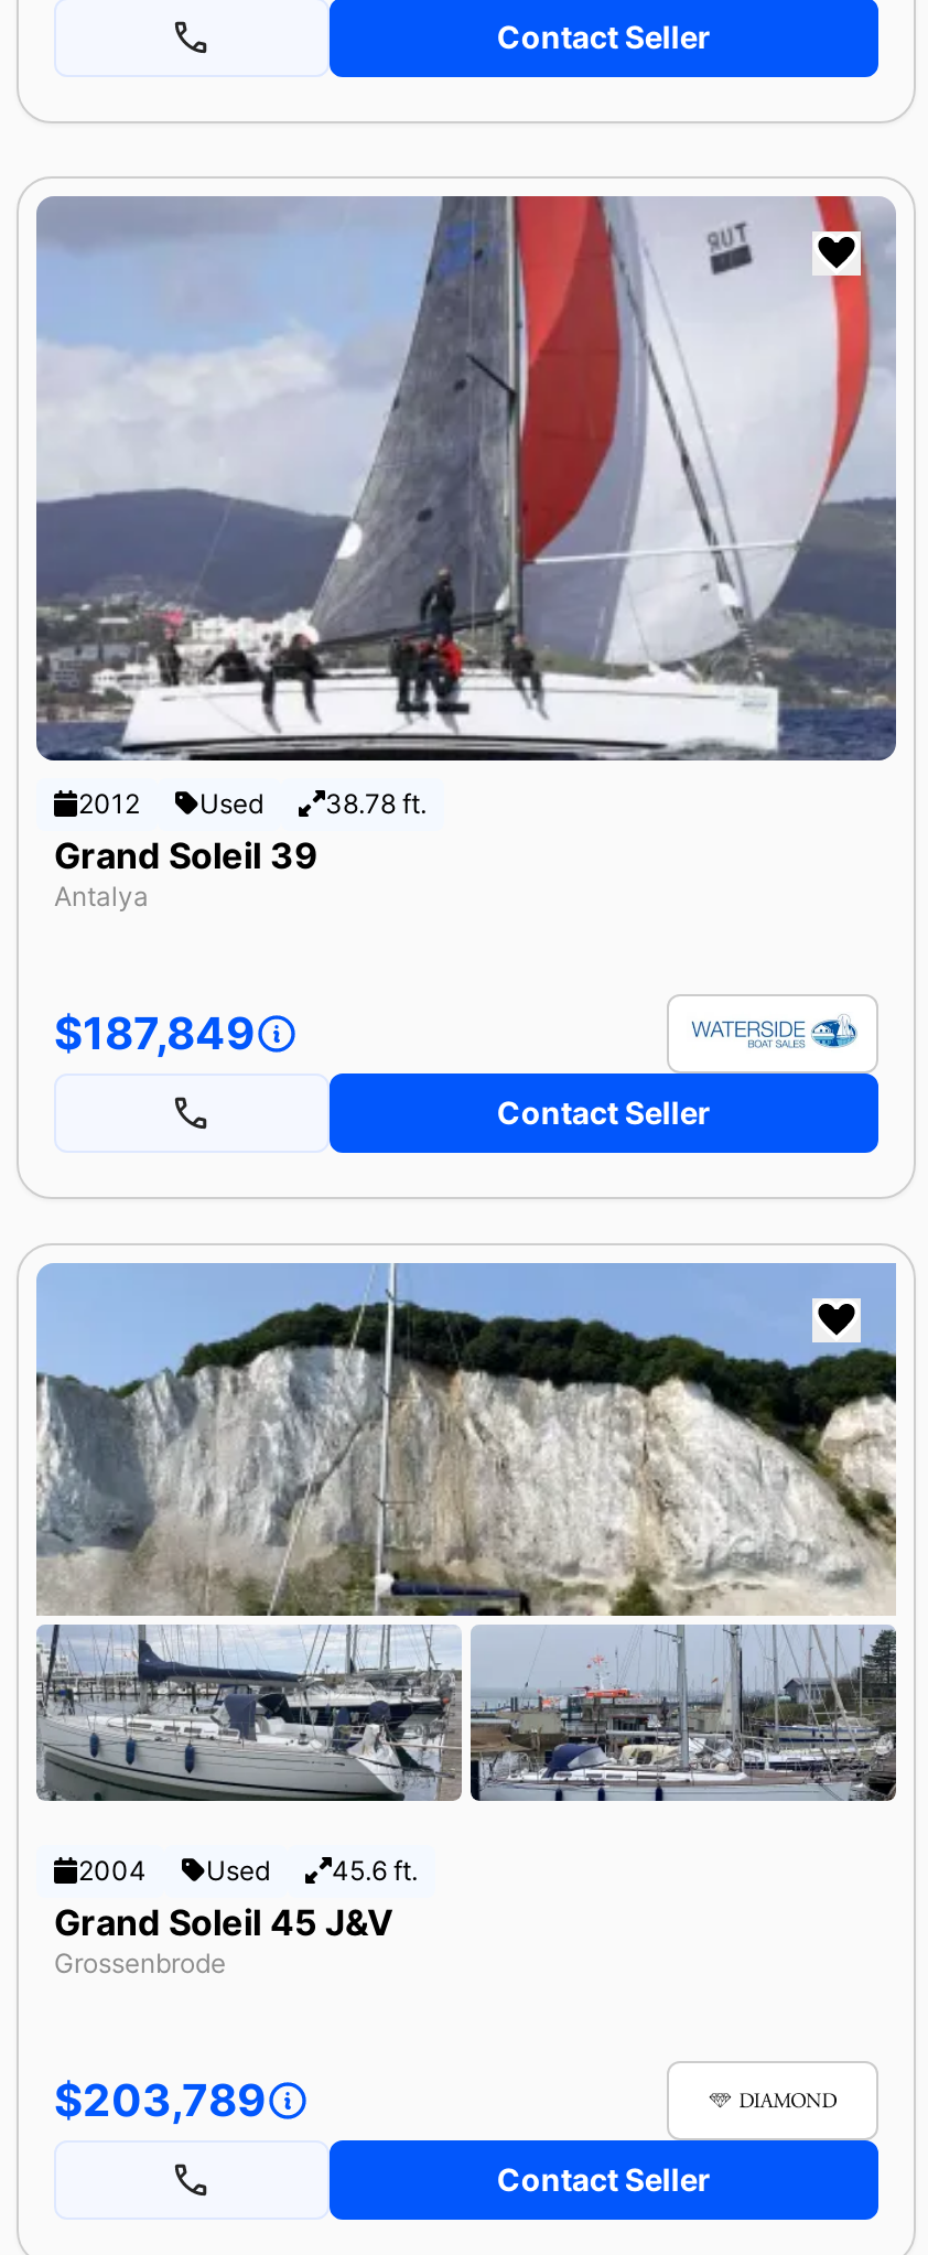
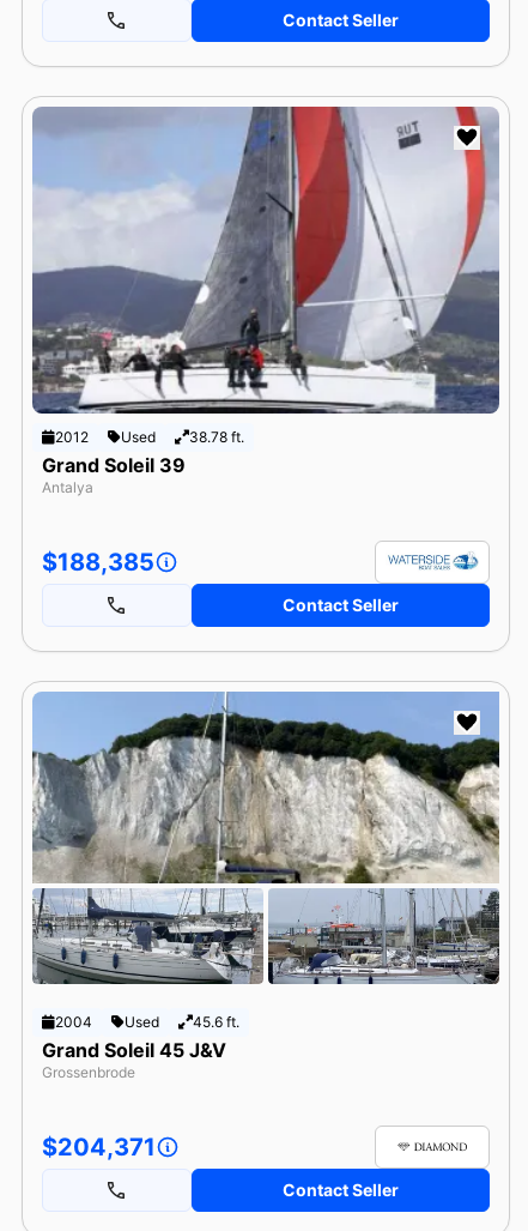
- $187,849
+ $188,385

- $203,789
+ $204,371
